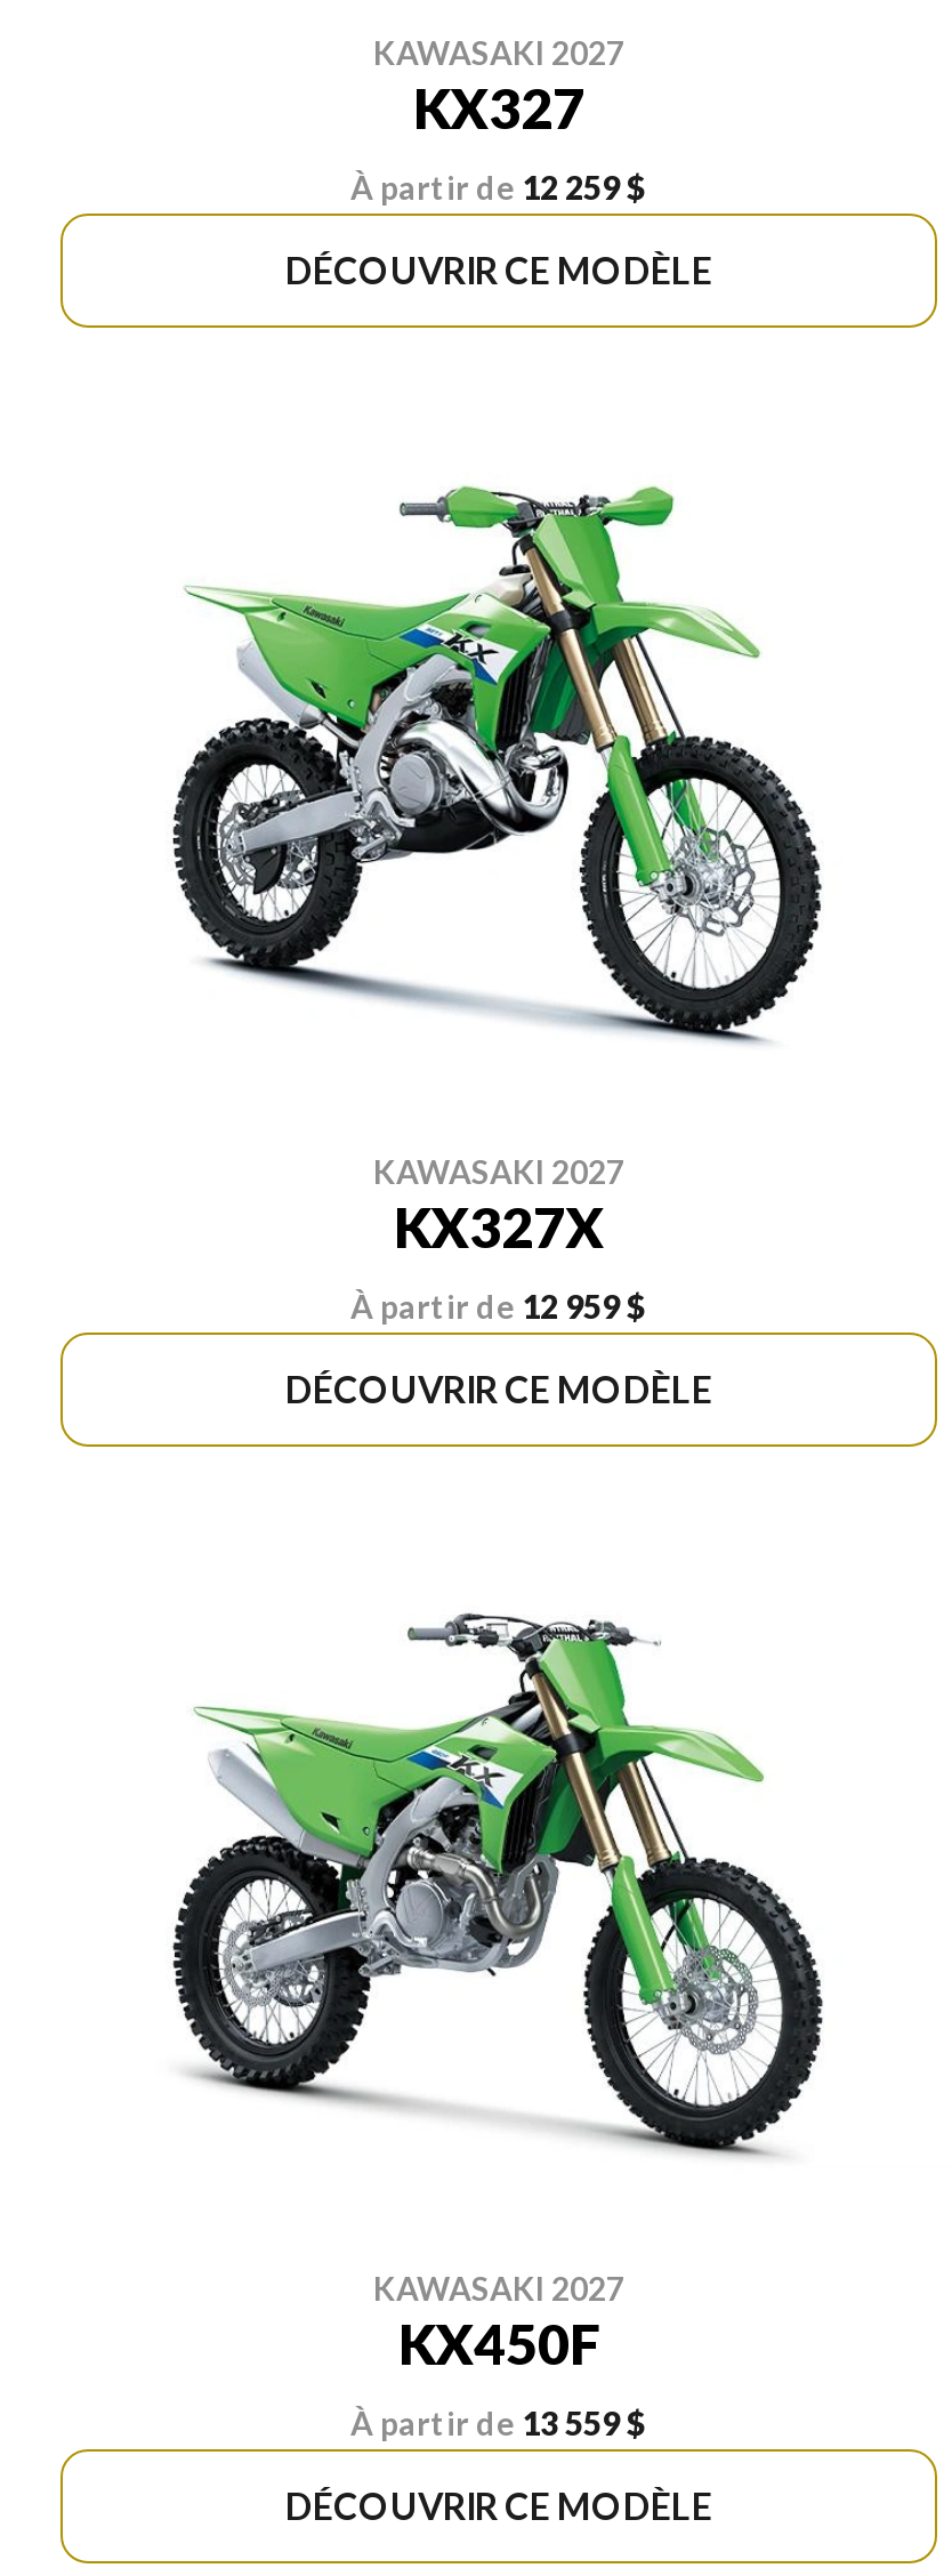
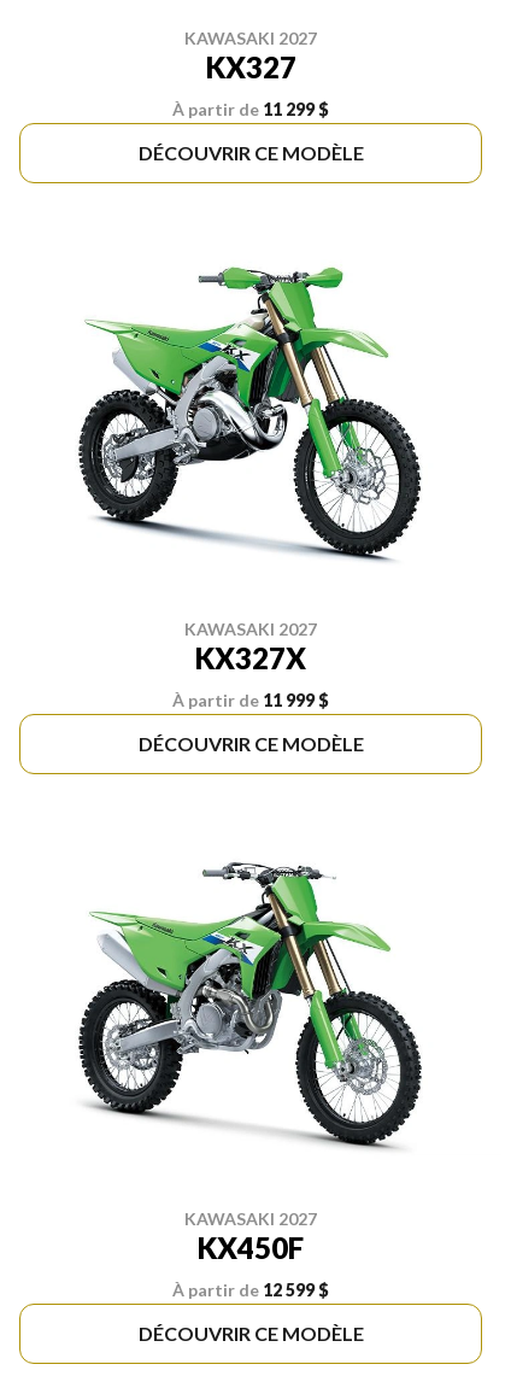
- À partir de 12 259 $
+ À partir de 11 299 $

- À partir de 12 959 $
+ À partir de 11 999 $

- À partir de 13 559 $
+ À partir de 12 599 $
